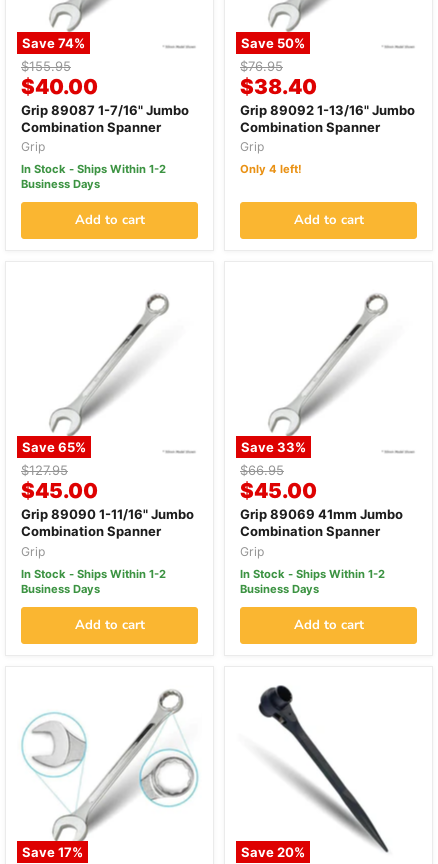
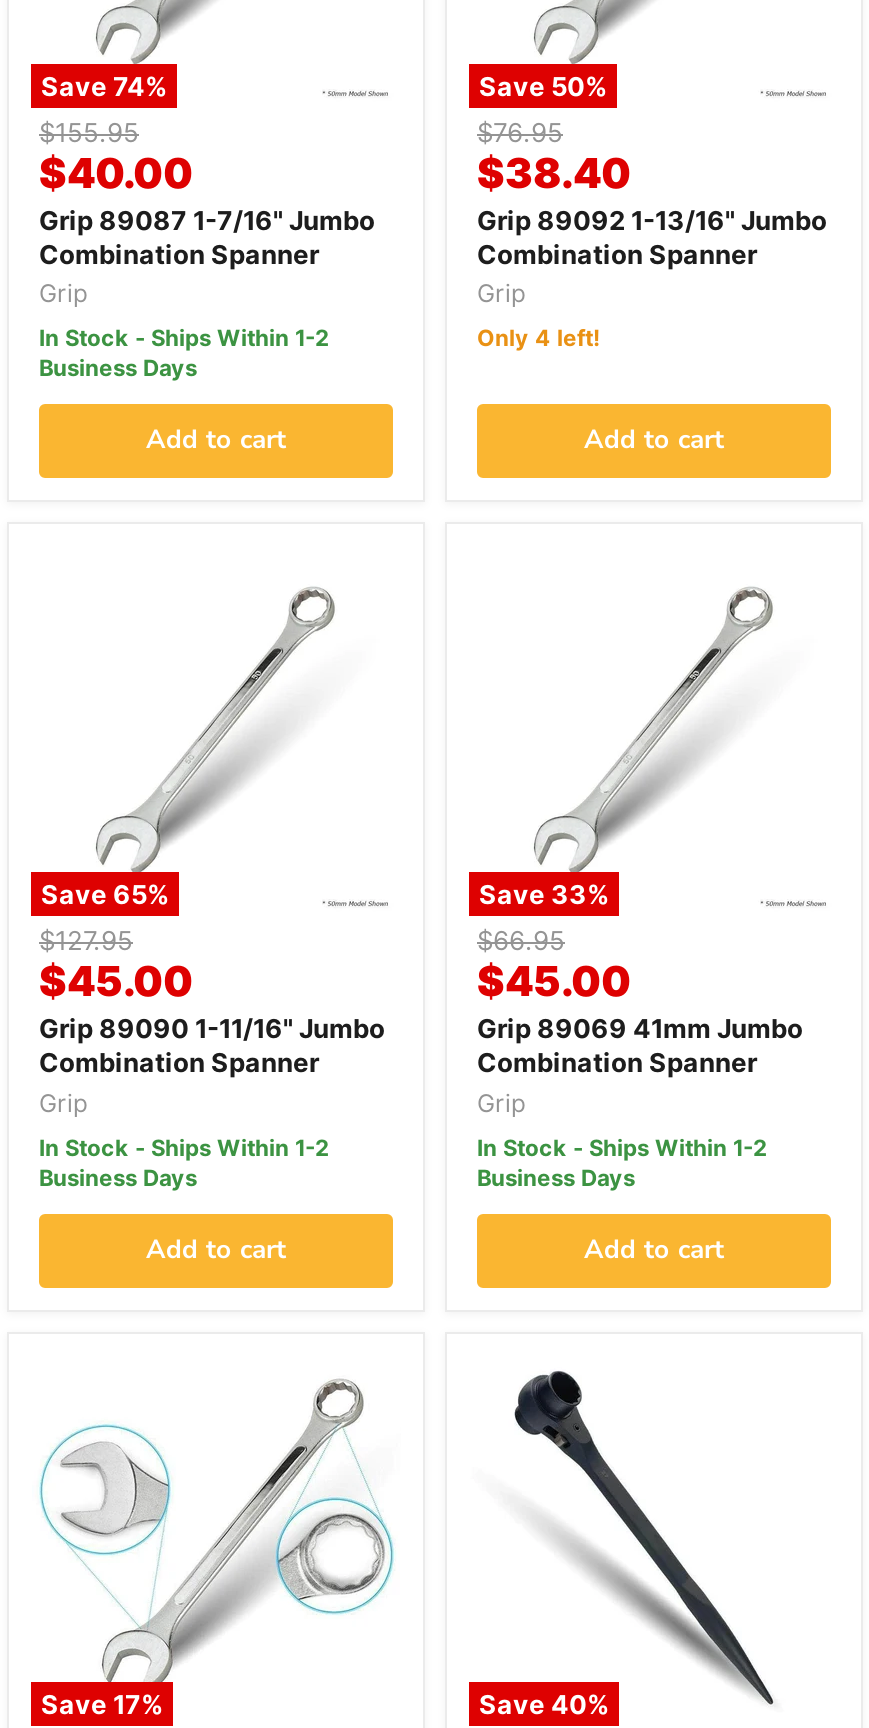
- Save 20%
+ Save 40%
